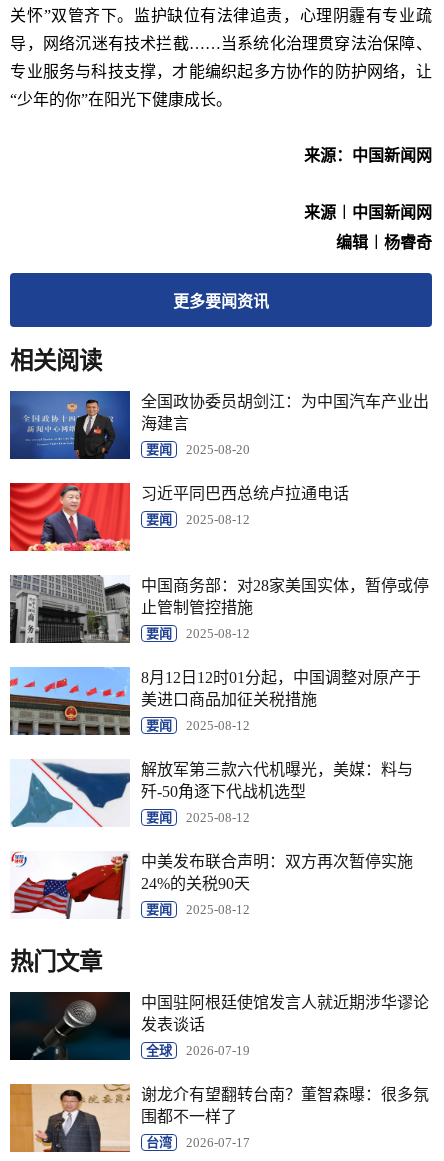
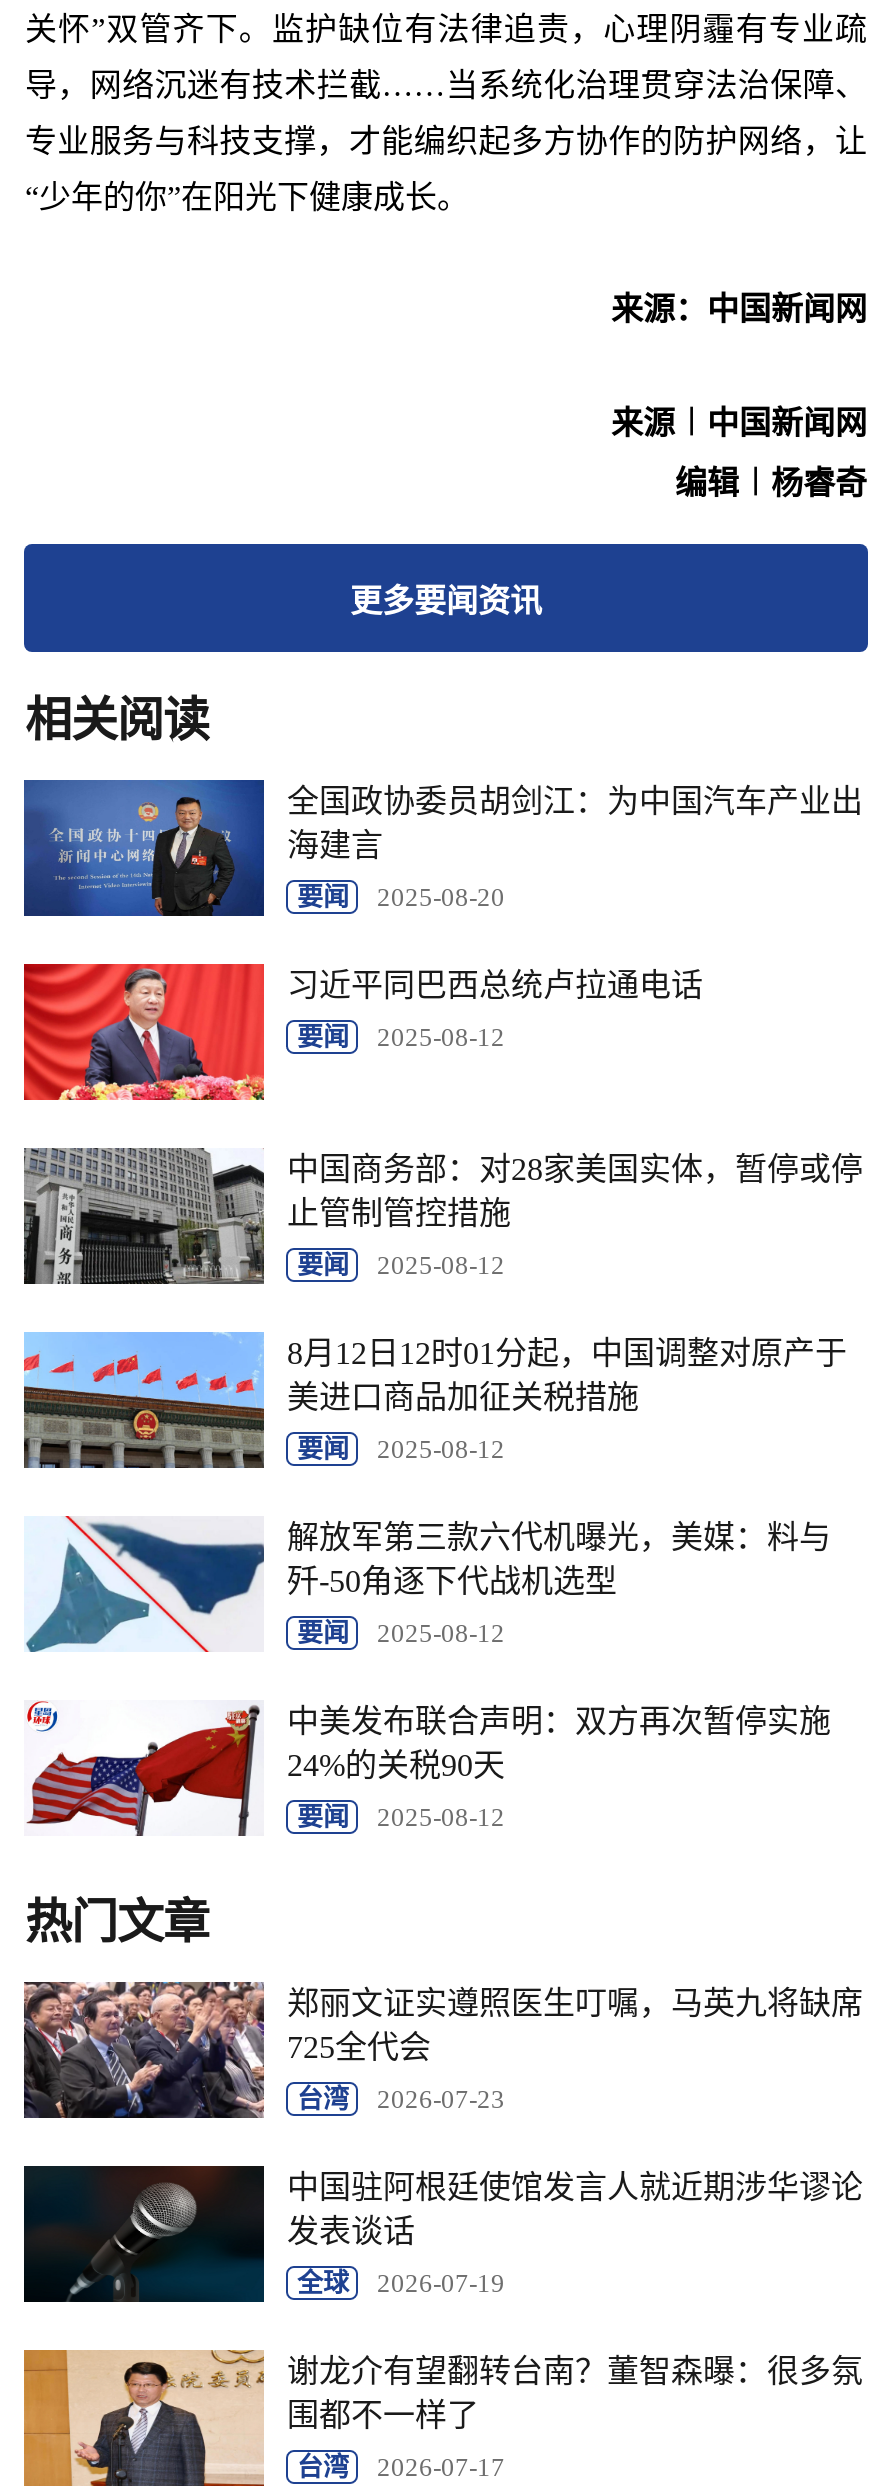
+ [image]
+ 郑丽文证实遵照医生叮嘱，马英九将缺席
+ 725全代会
+ 台湾
+ 2026-07-23
